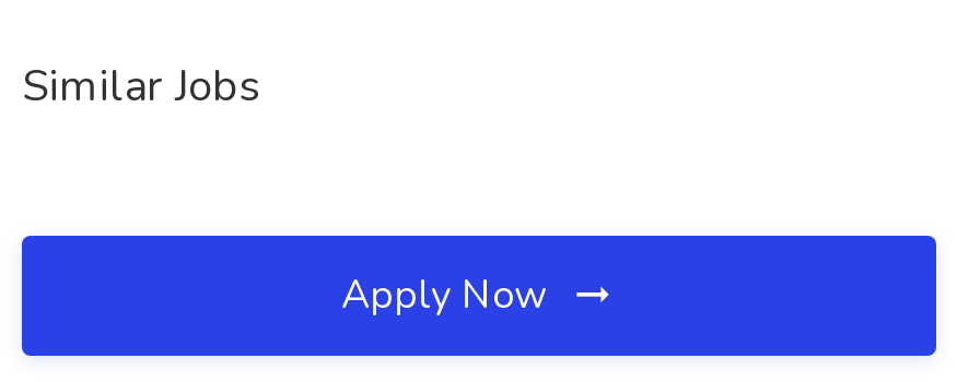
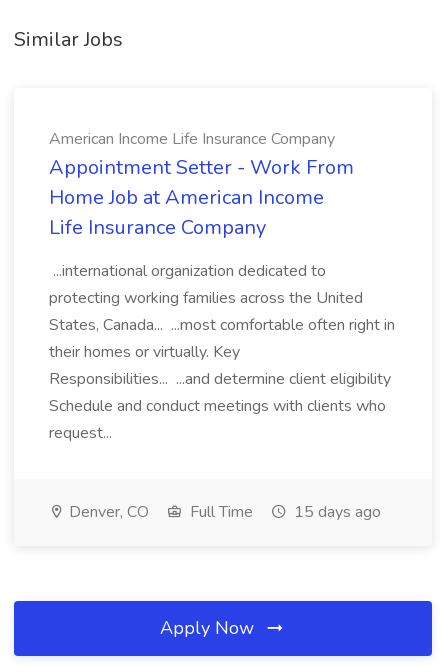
+ American Income Life Insurance Company
+ Appointment Setter - Work From
+ Home Job at American Income
+ Life Insurance Company
+ ...international organization dedicated to
+ protecting working families across the United
+ States, Canada... ...most comfortable often right in
+ their homes or virtually. Key
+ Responsibilities... ...and determine client eligibility
+ Schedule and conduct meetings with clients who
+ request...

+ Denver, CO
+ Full Time
+ 15 days ago
